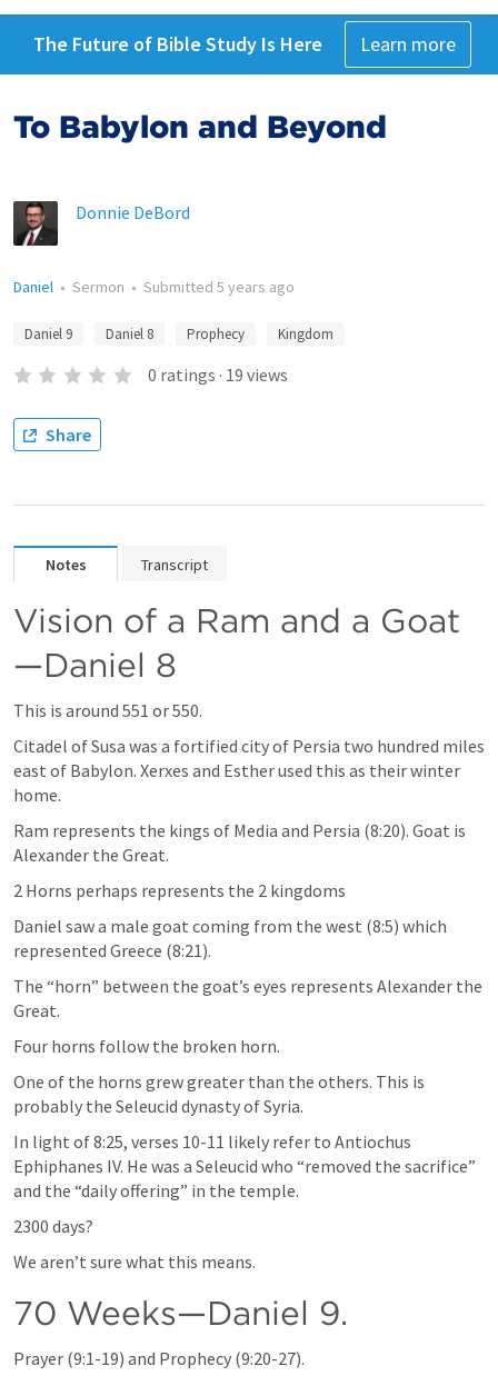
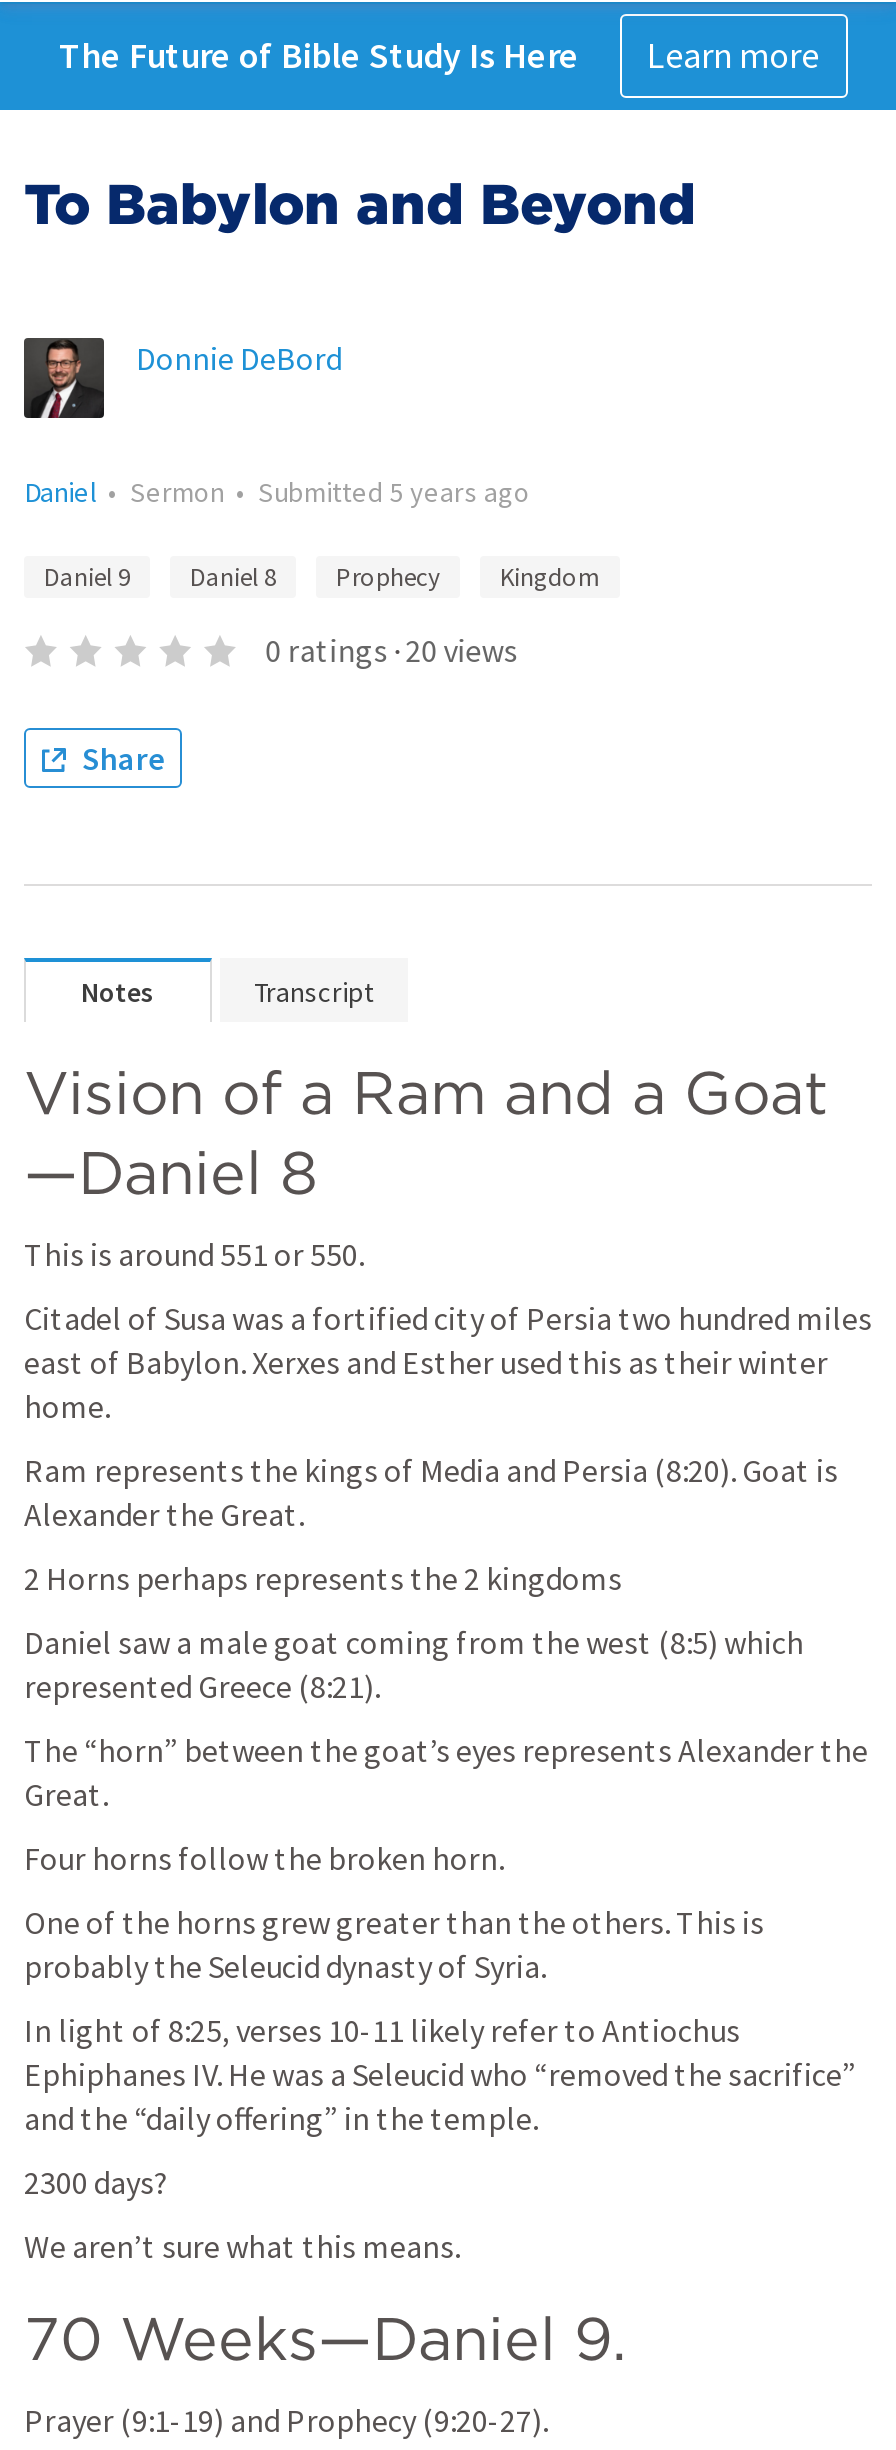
- 0 ratings · 19 views
+ 0 ratings · 20 views
